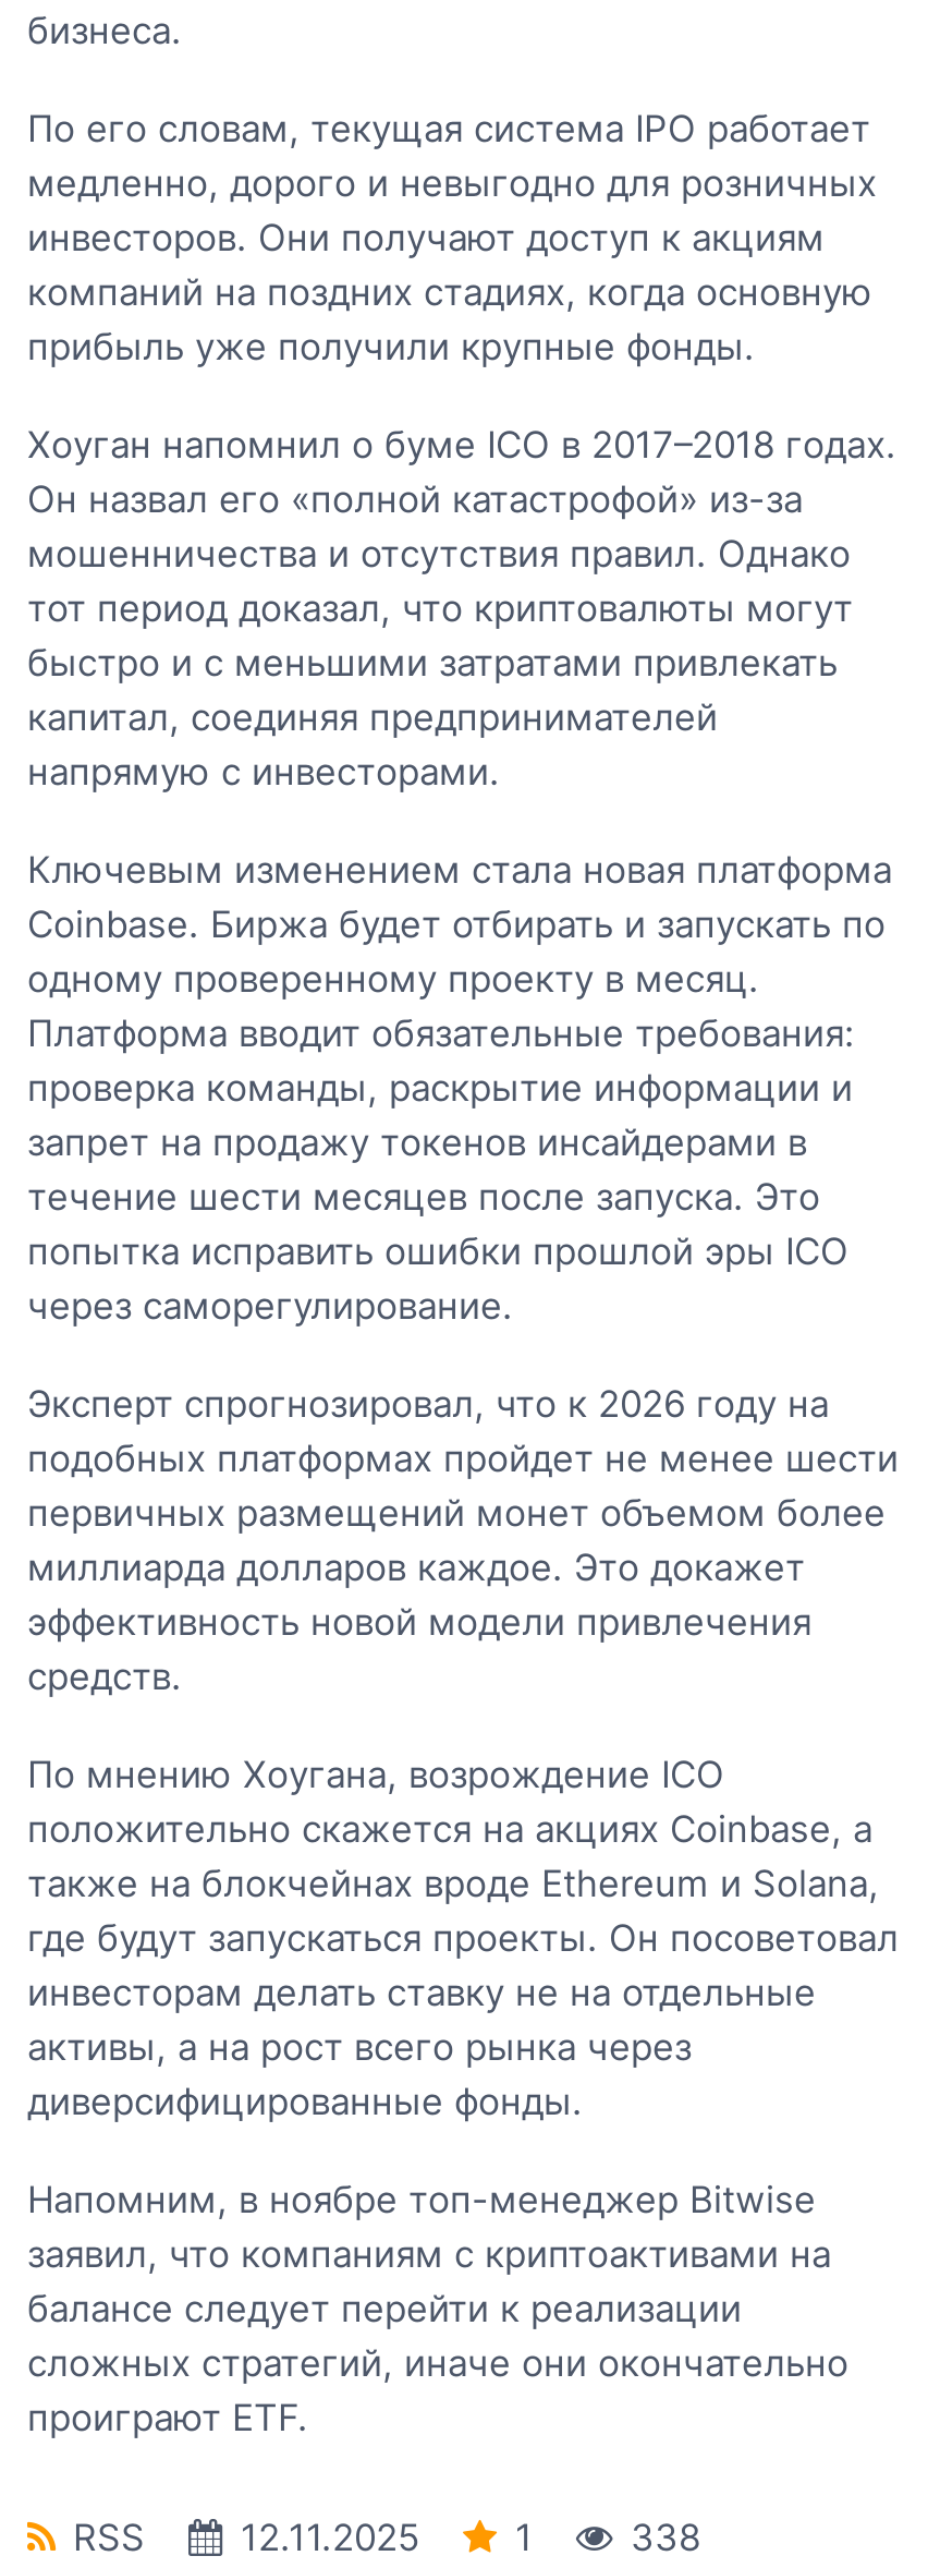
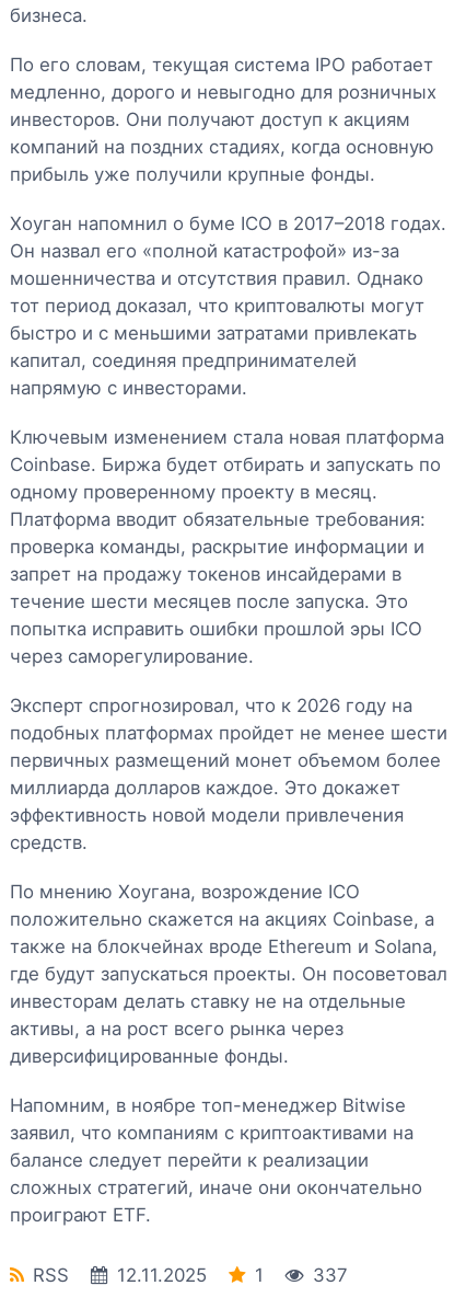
- RSS 12.11.2025 1 338
+ RSS 12.11.2025 1 337
